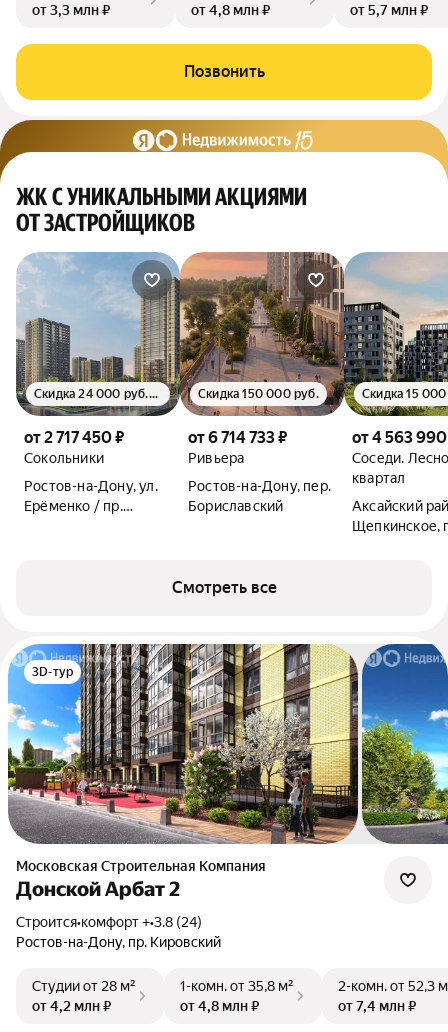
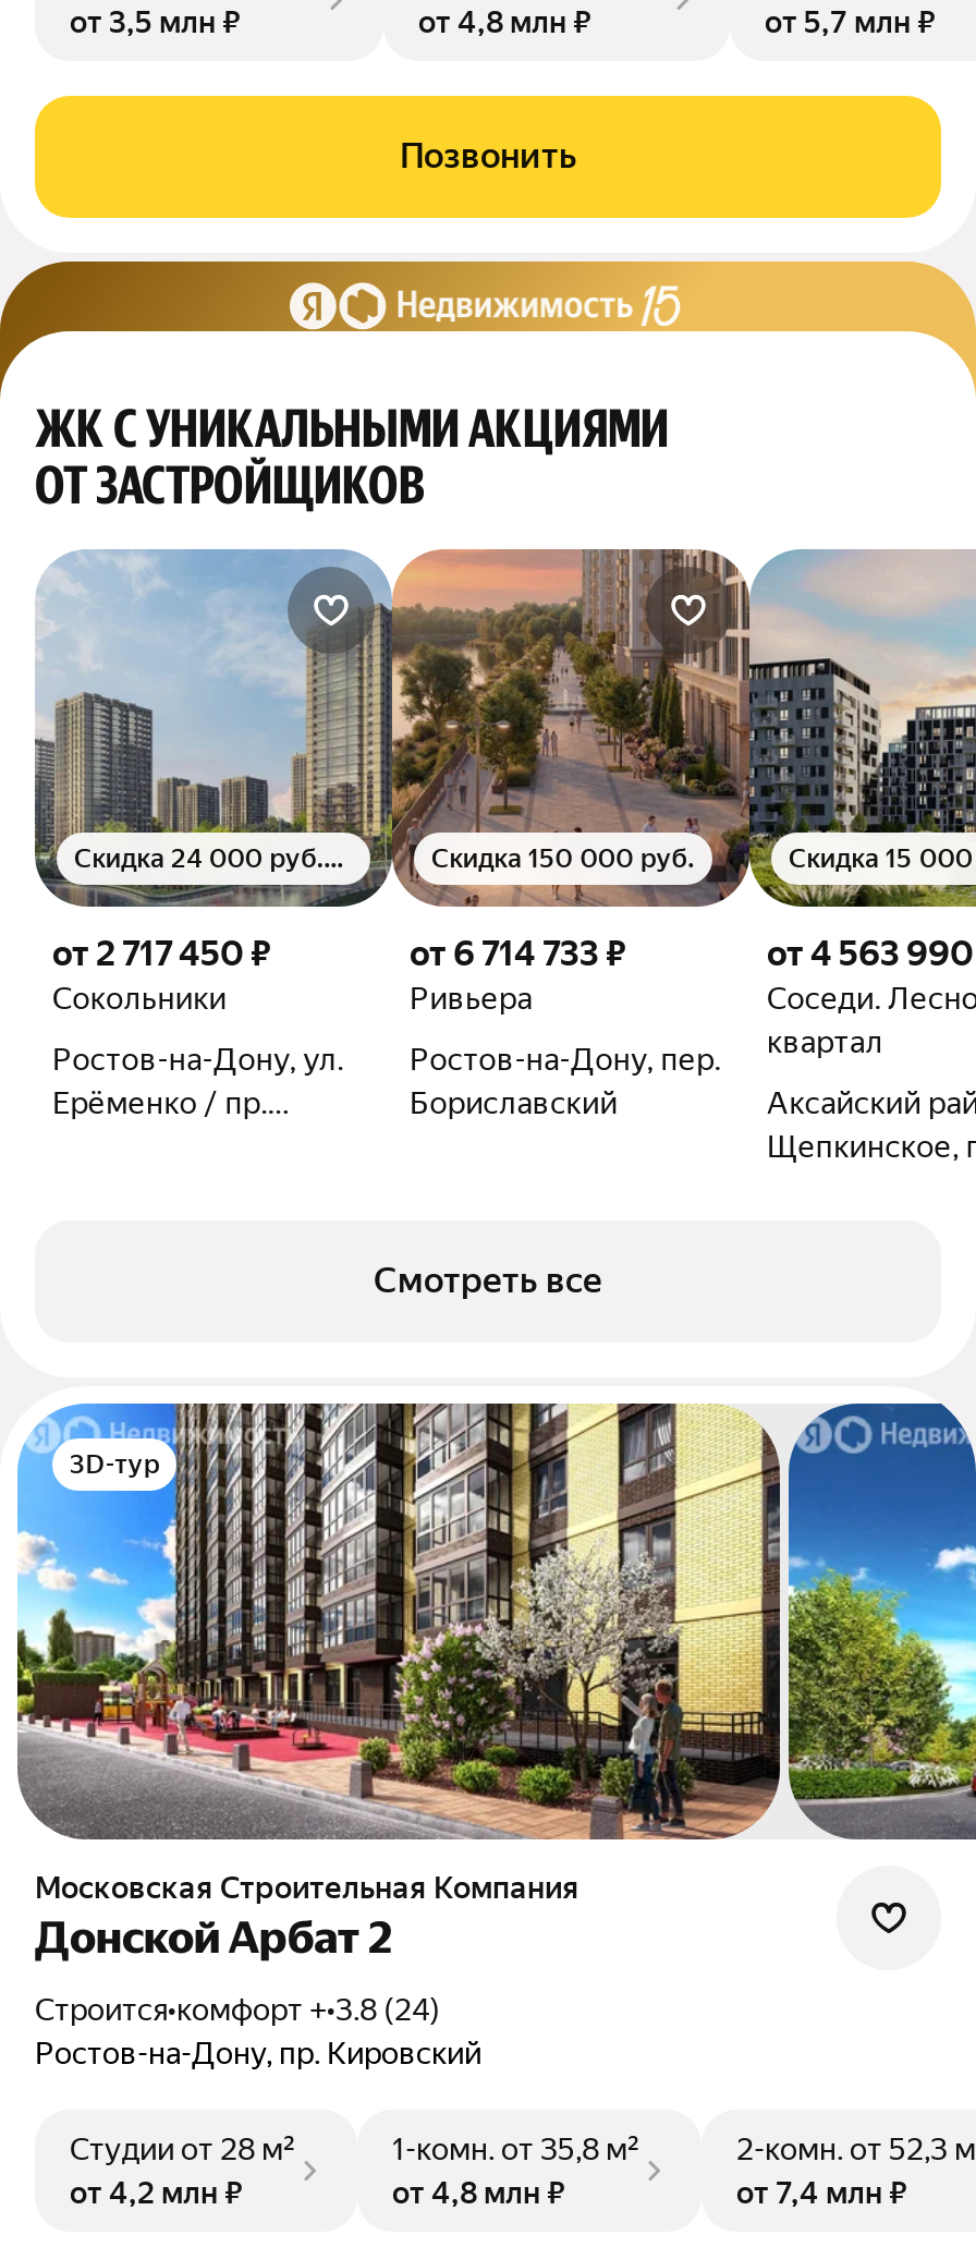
- от 3,3 млн ₽
+ от 3,5 млн ₽
